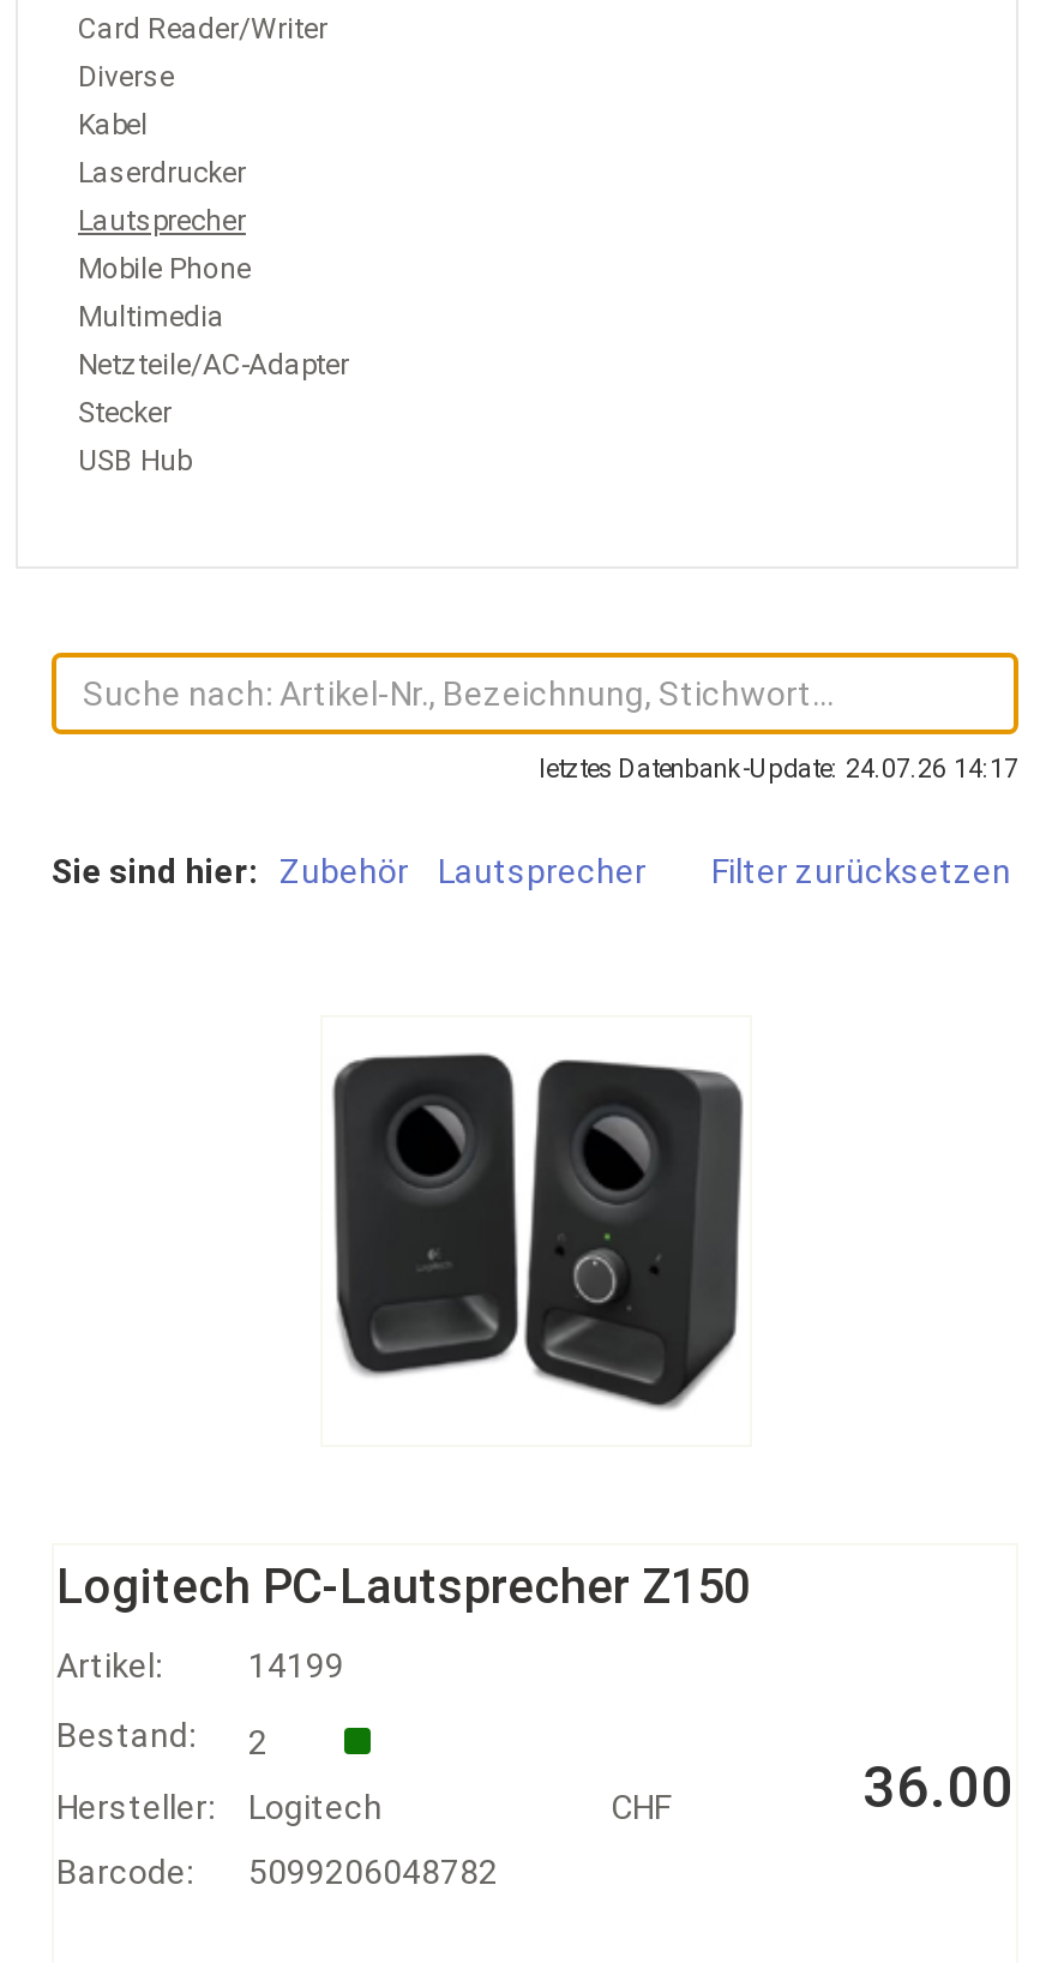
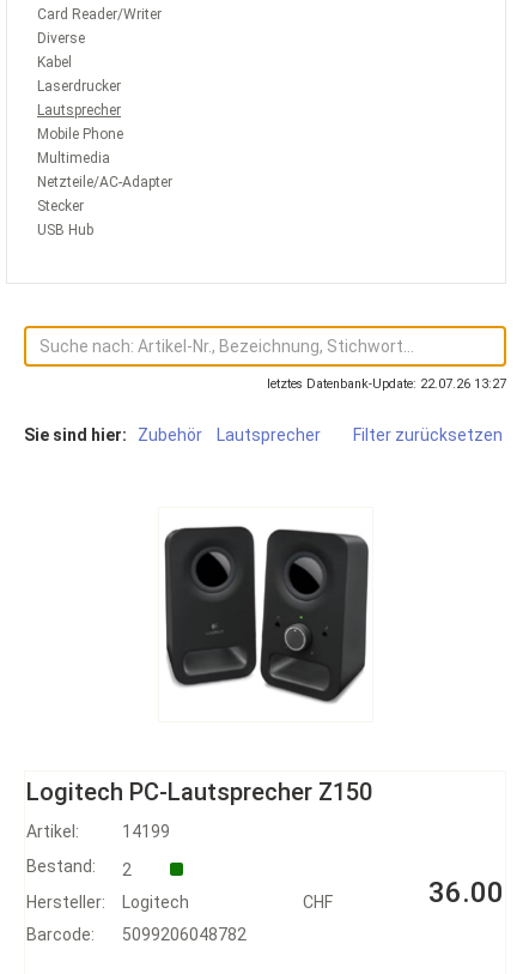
- letztes Datenbank-Update: 24.07.26 14:17
+ letztes Datenbank-Update: 22.07.26 13:27
